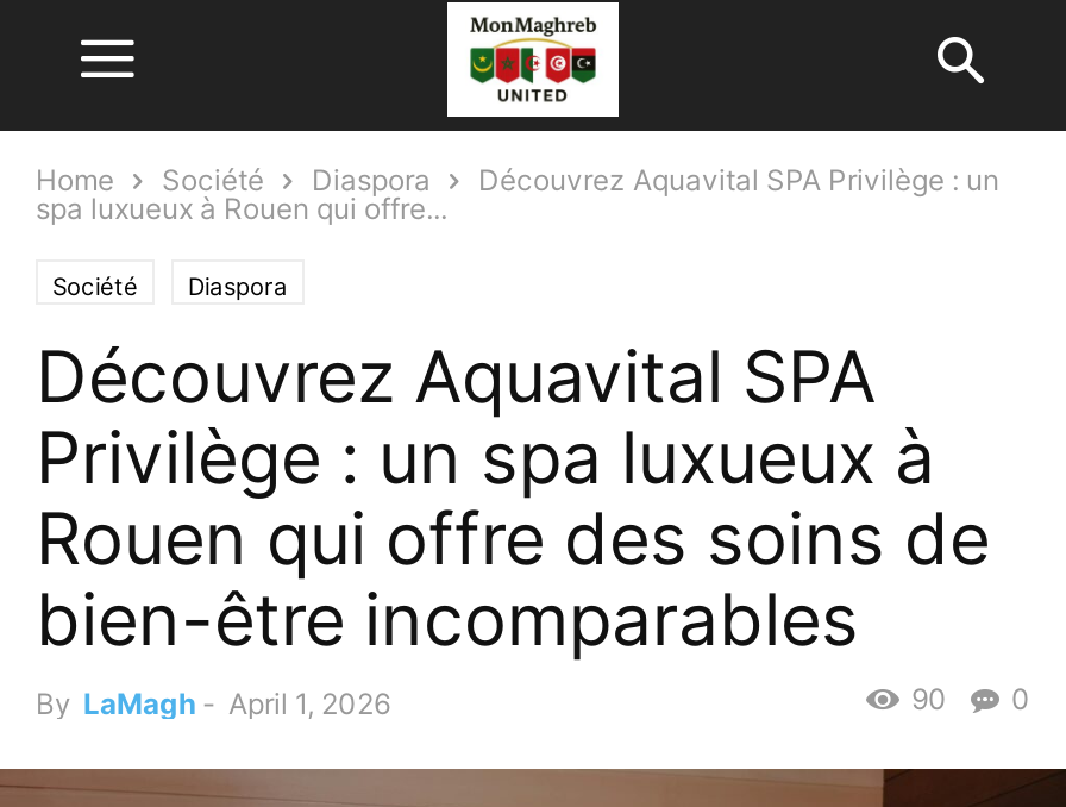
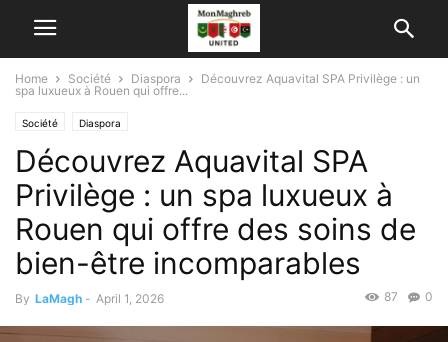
- 90 0
+ 87 0
